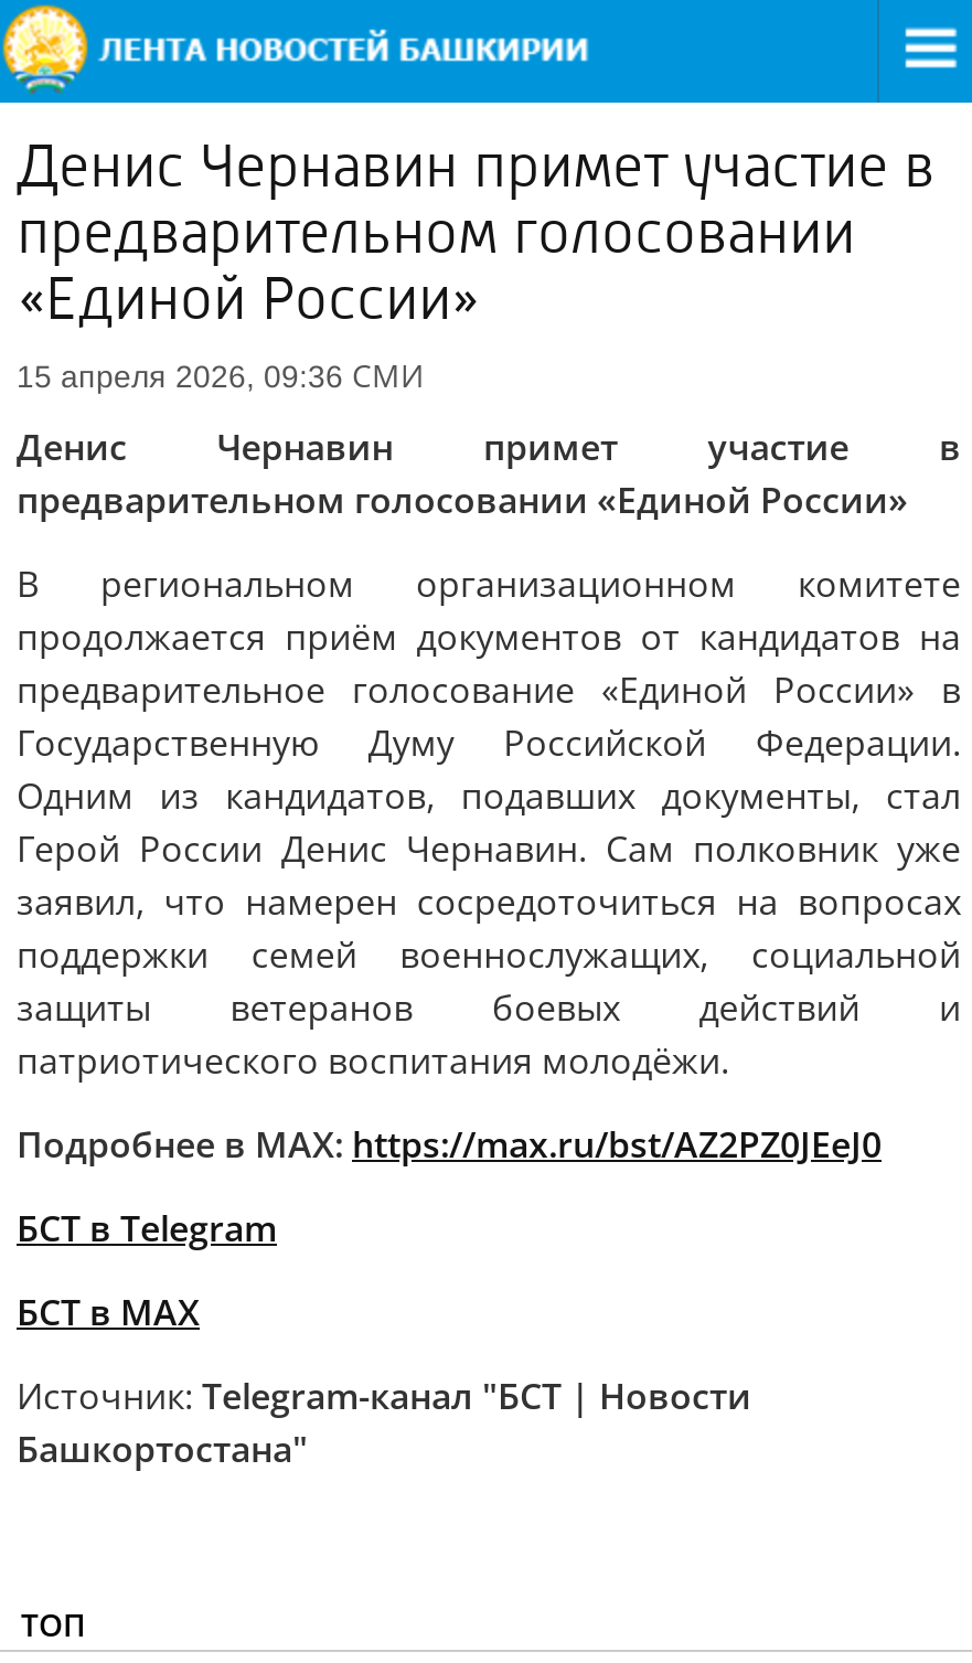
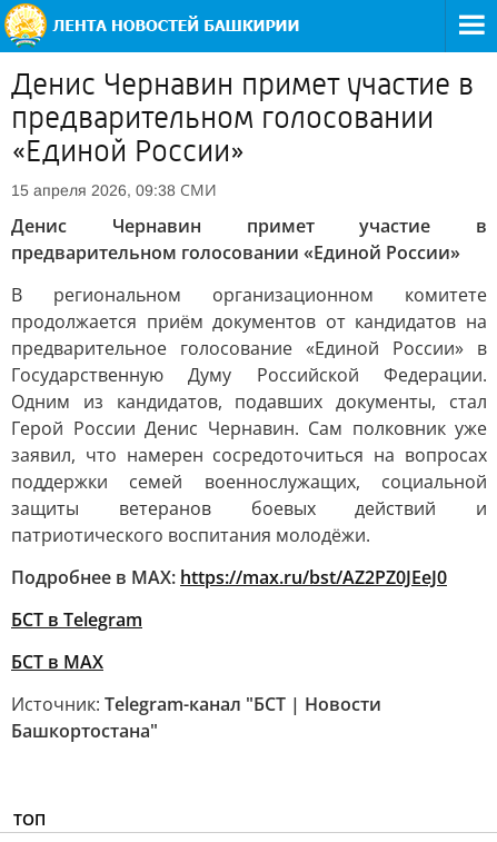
- 15 апреля 2026, 09:36 СМИ
+ 15 апреля 2026, 09:38 СМИ
